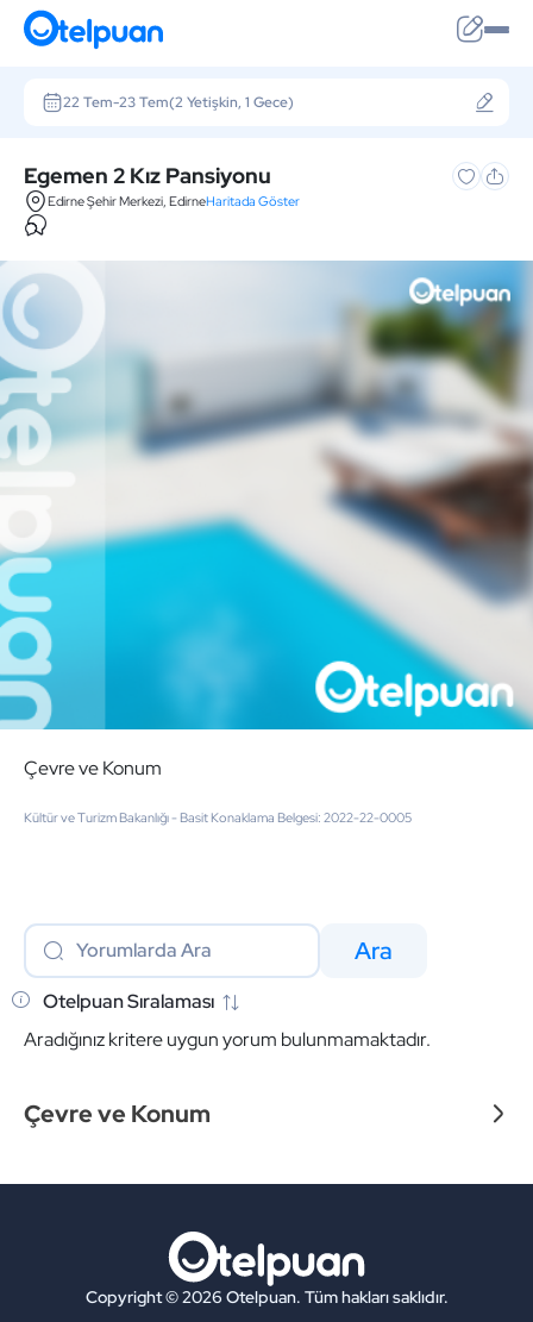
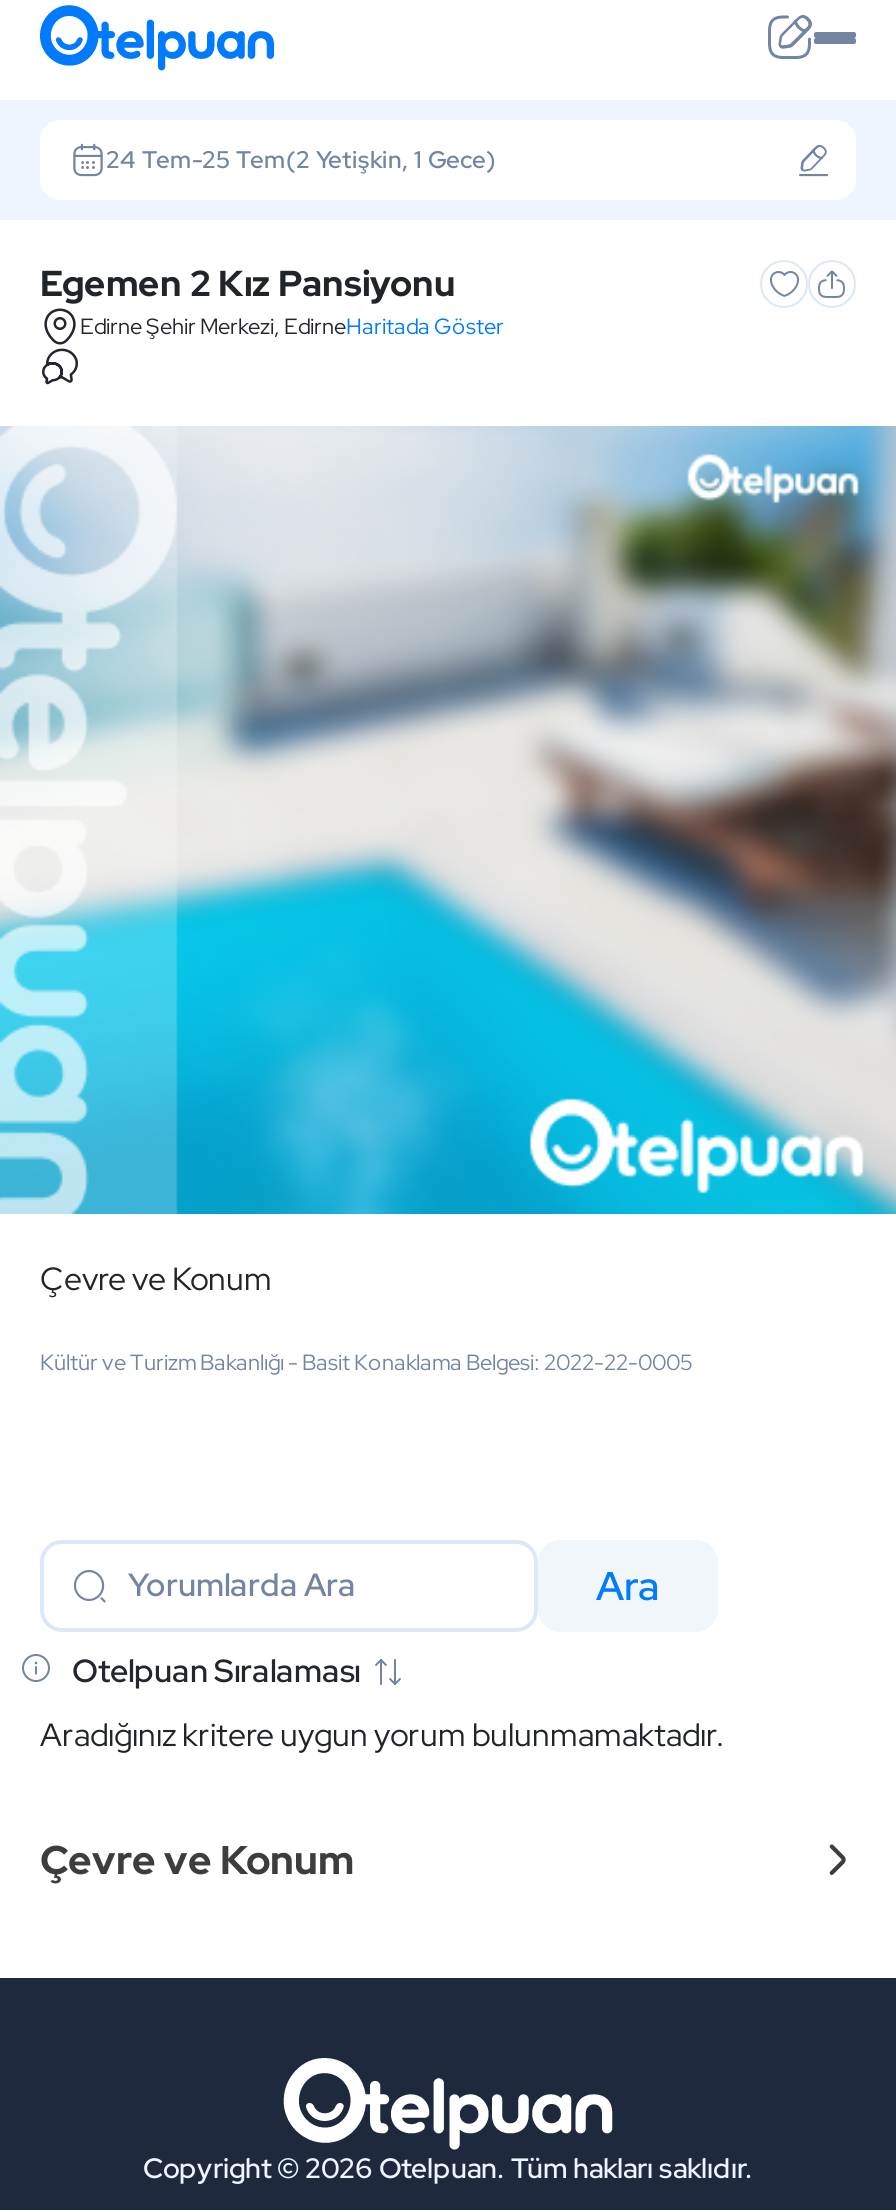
- 22 Tem-23 Tem(2 Yetişkin, 1 Gece)
+ 24 Tem-25 Tem(2 Yetişkin, 1 Gece)
